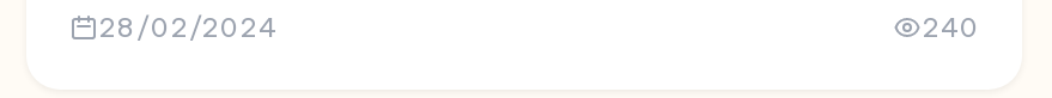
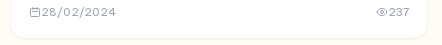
- 240
+ 237
